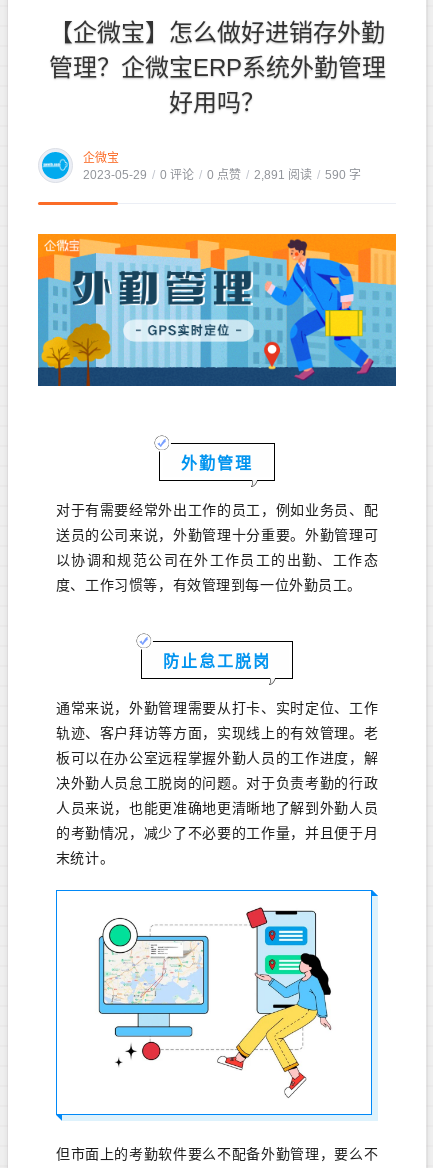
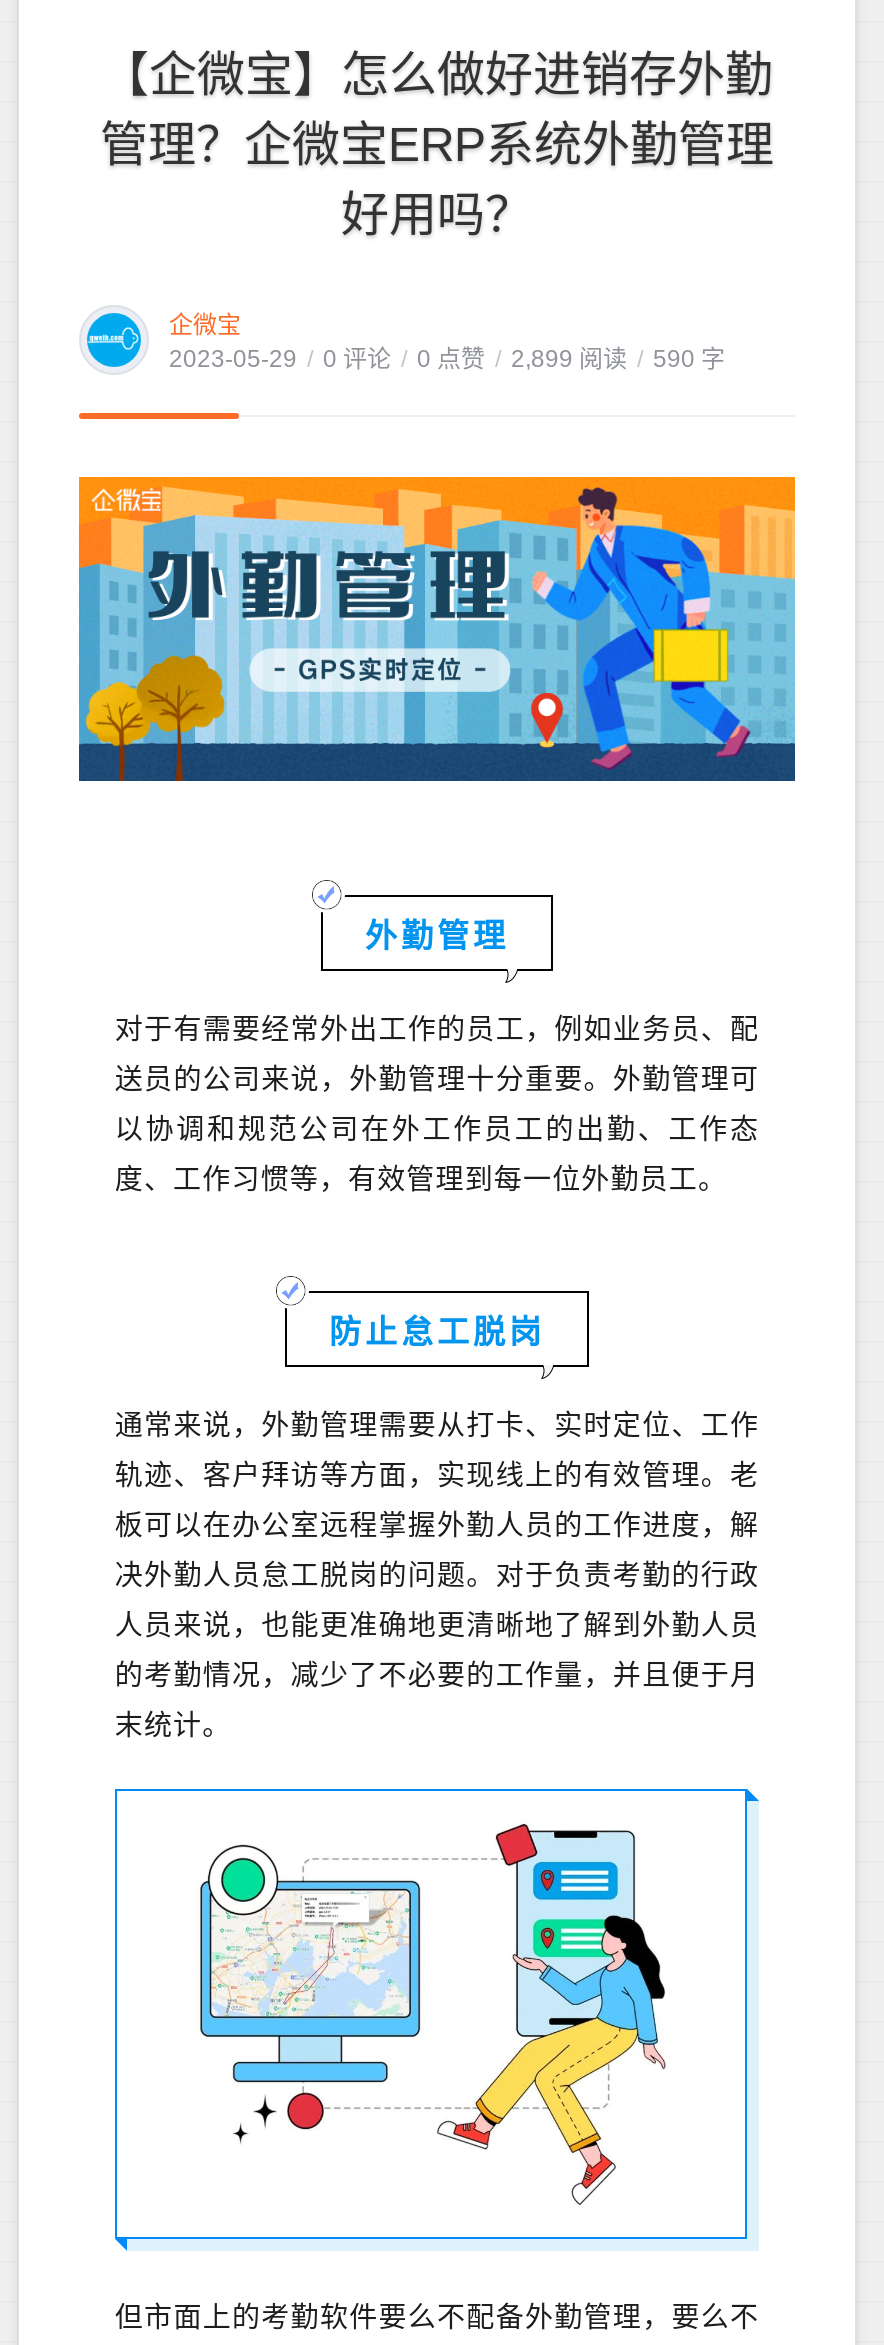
- 2023-05-29 / 0 评论 / 0 点赞 / 2,891 阅读 / 590 字
+ 2023-05-29 / 0 评论 / 0 点赞 / 2,899 阅读 / 590 字
